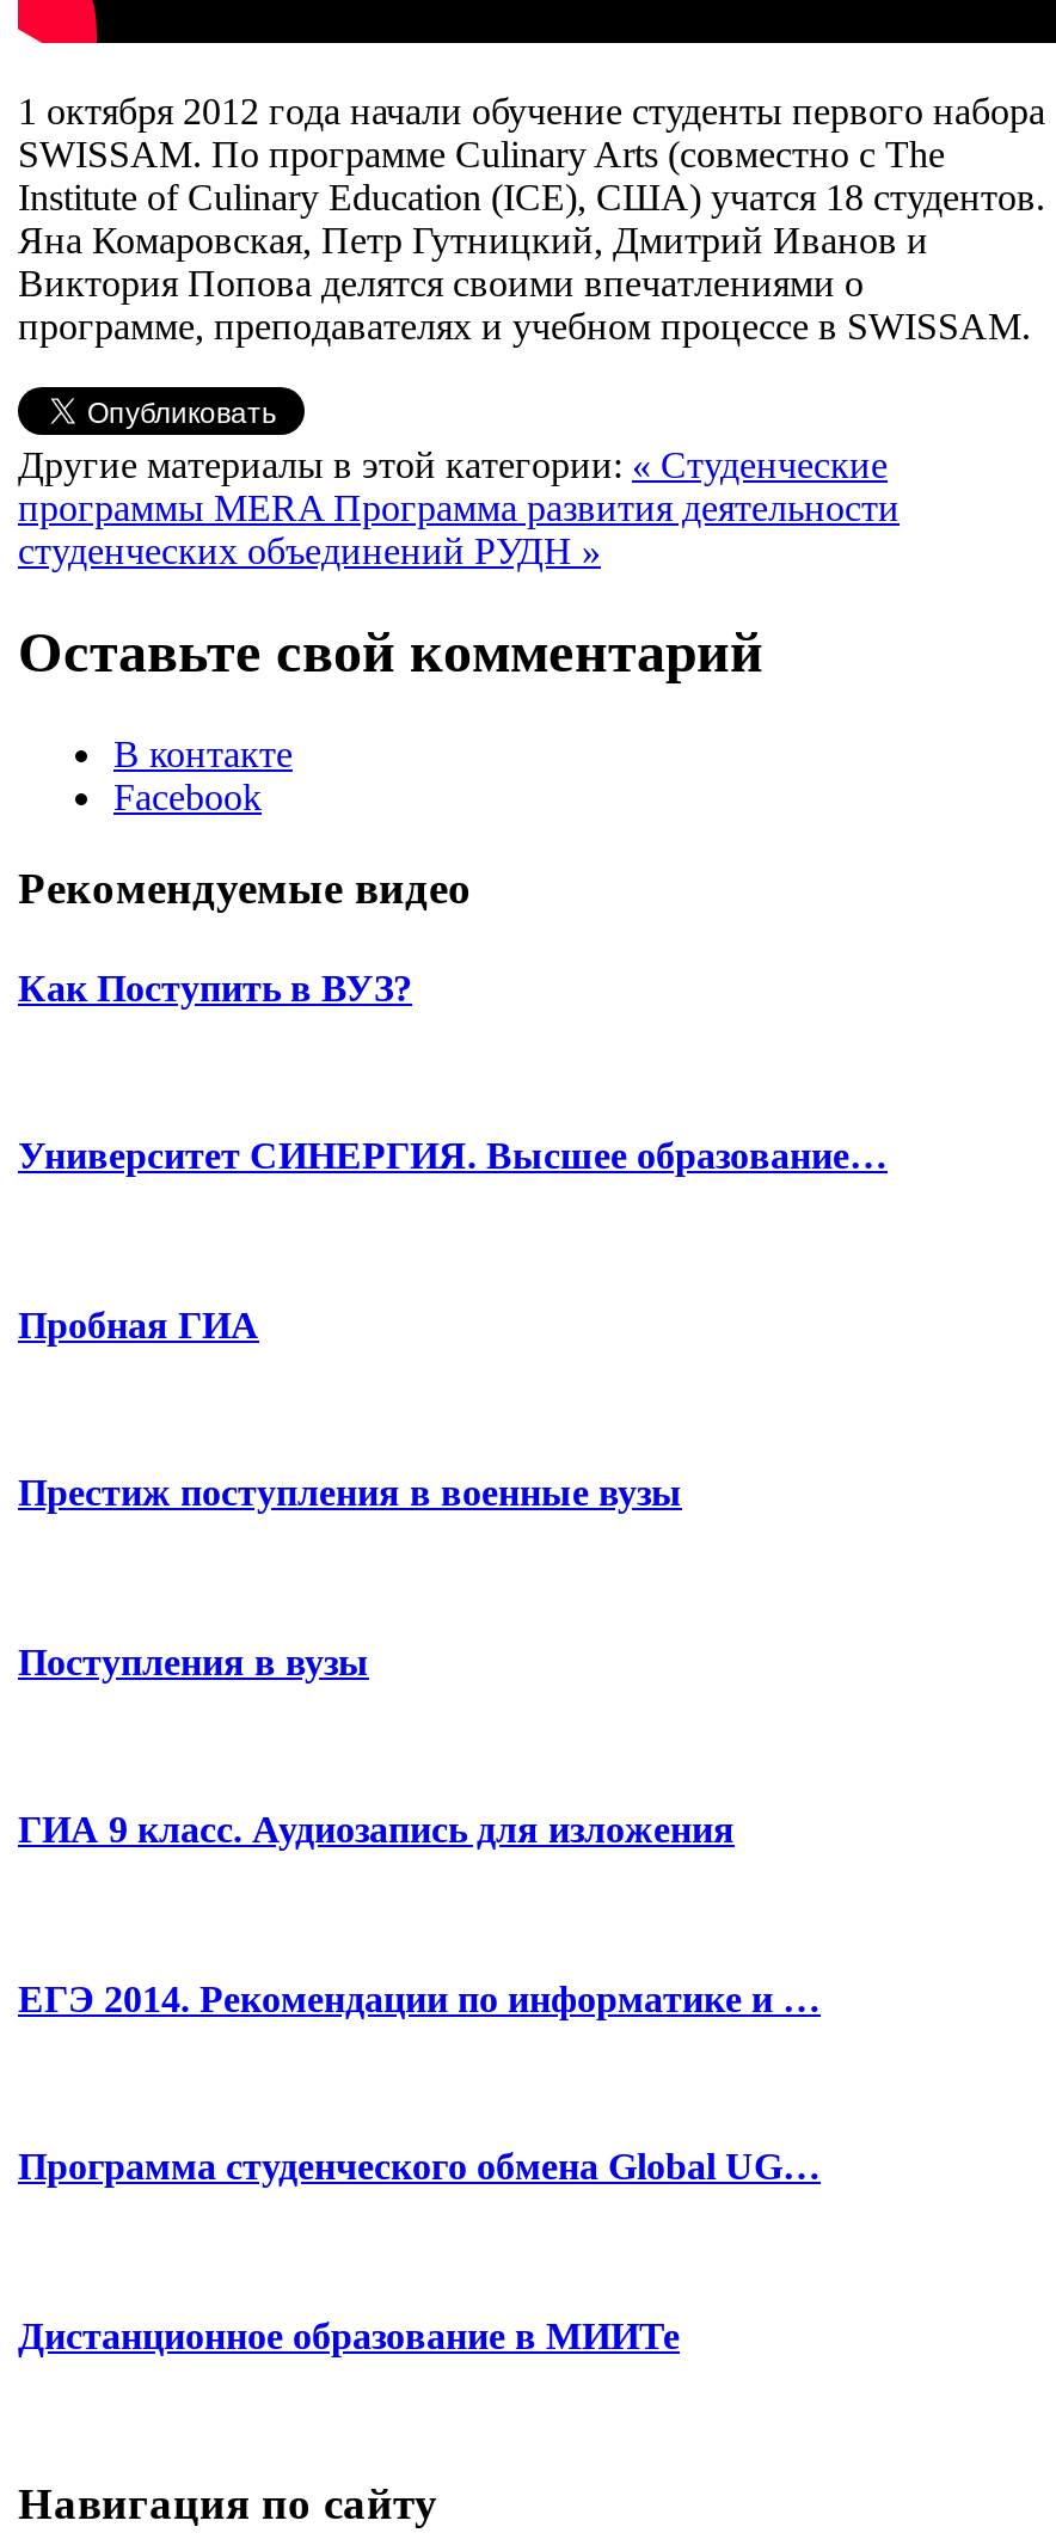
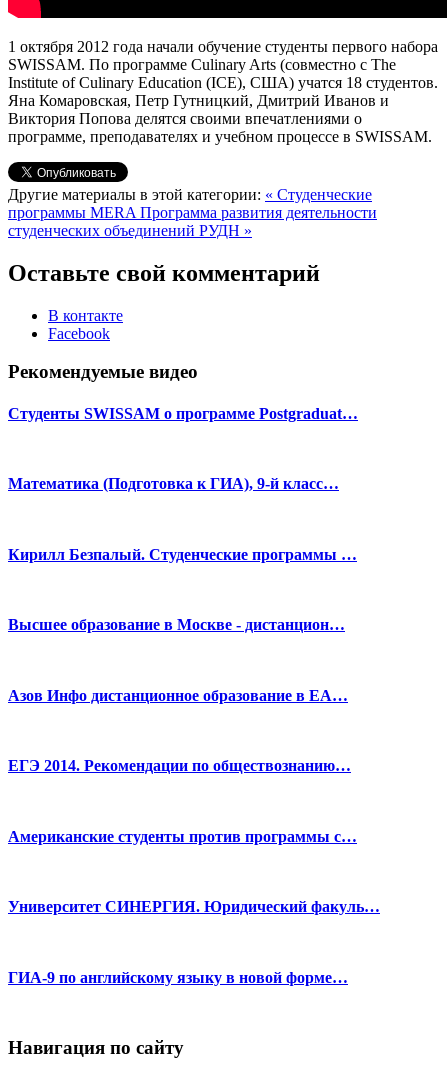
- Как Поступить в ВУЗ?
+ Студенты SWISSAM о программе Postgraduat…

- Университет СИНЕРГИЯ. Высшее образование…
+ Математика (Подготовка к ГИА), 9-й класс…

- Пробная ГИА
+ Кирилл Безпалый. Студенческие программы …

- Престиж поступления в военные вузы
+ Высшее образование в Москве - дистанцион…

- Поступления в вузы
+ Азов Инфо дистанционное образование в ЕА…

- ГИА 9 класс. Аудиозапись для изложения
+ ЕГЭ 2014. Рекомендации по обществознанию…

- ЕГЭ 2014. Рекомендации по информатике и …
+ Американские студенты против программы с…

- Программа студенческого обмена Global UG…
+ Университет СИНЕРГИЯ. Юридический факуль…

- Дистанционное образование в МИИТе
+ ГИА-9 по английскому языку в новой форме…
